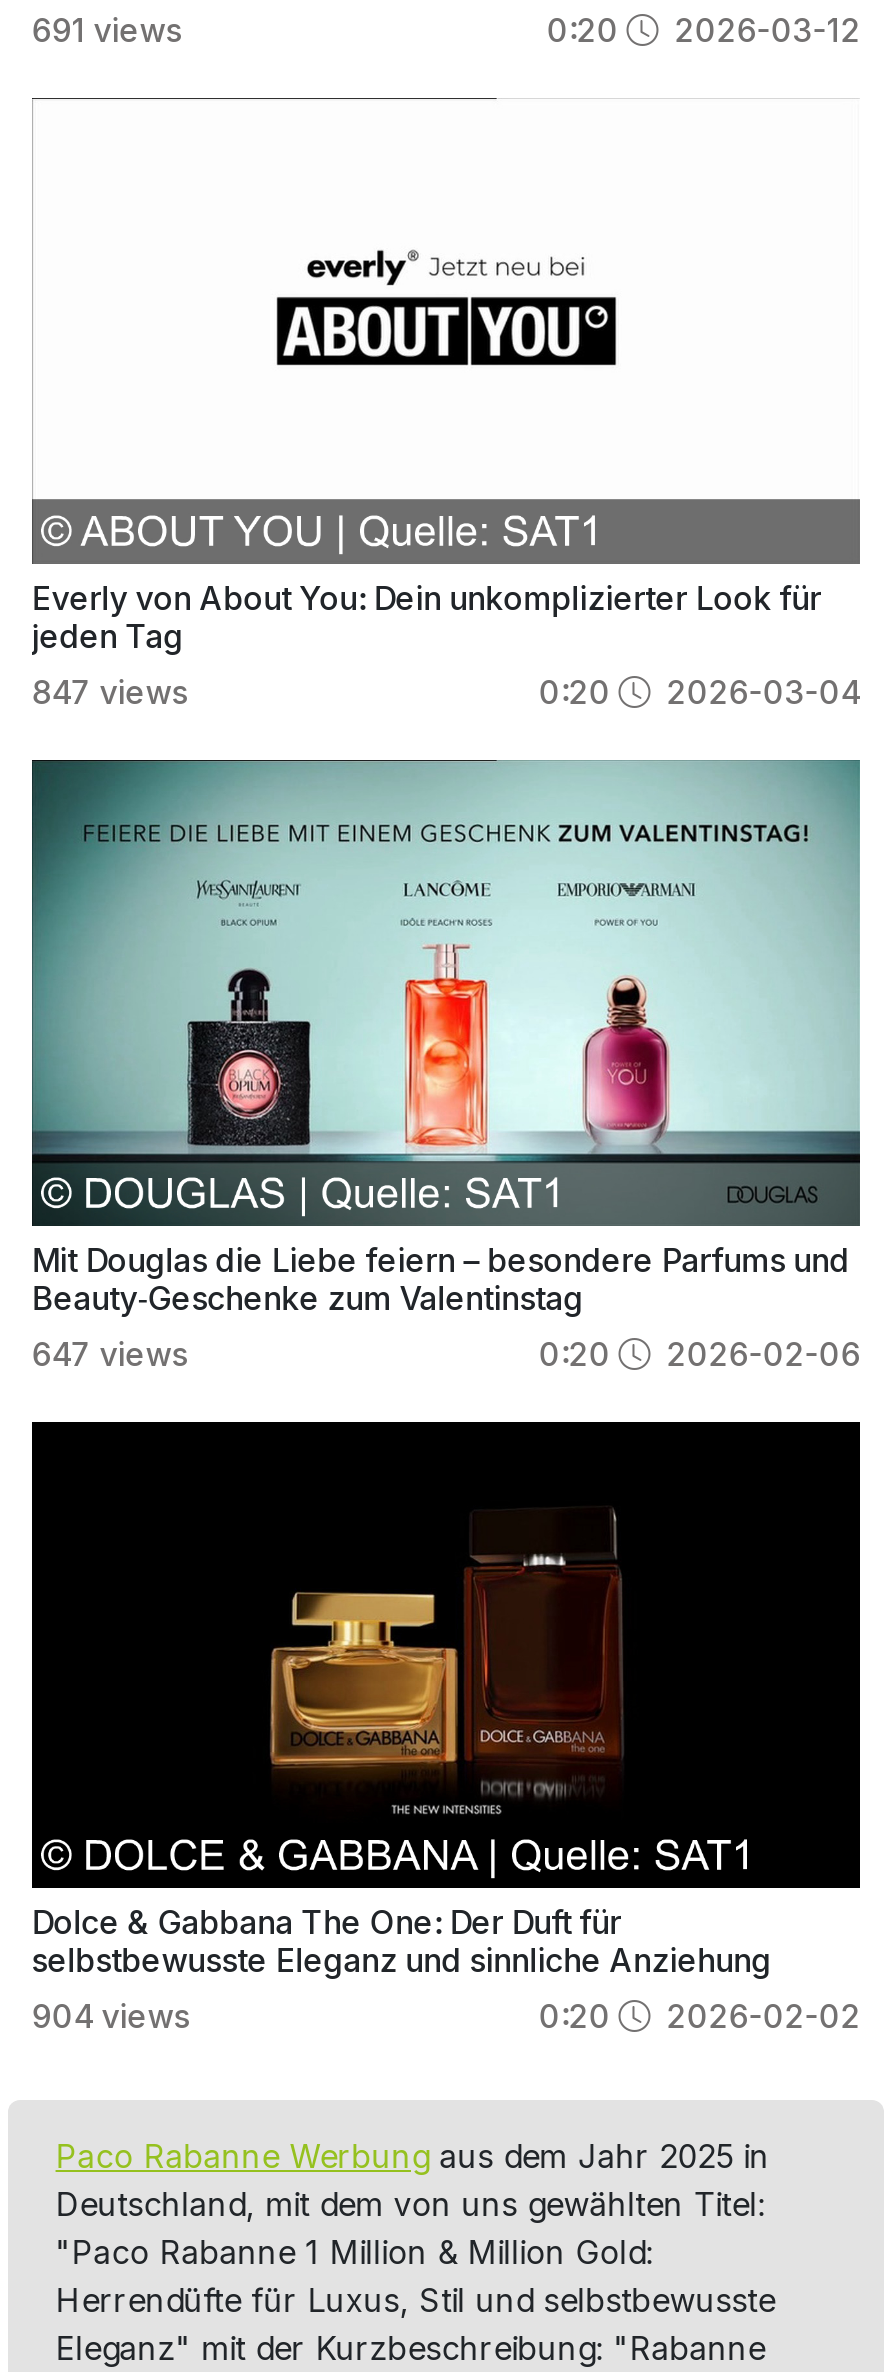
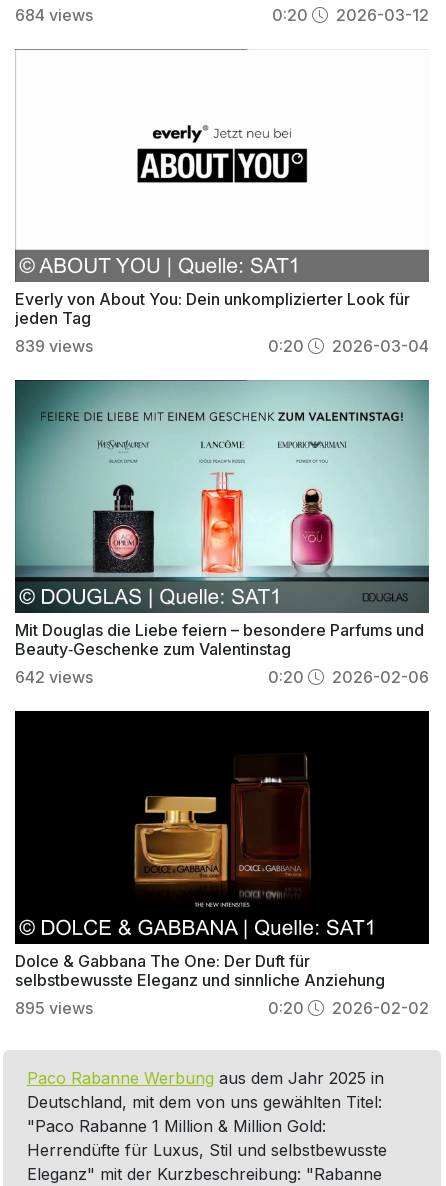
- 691 views
+ 684 views

- 847 views
+ 839 views

- 647 views
+ 642 views

- 904 views
+ 895 views
